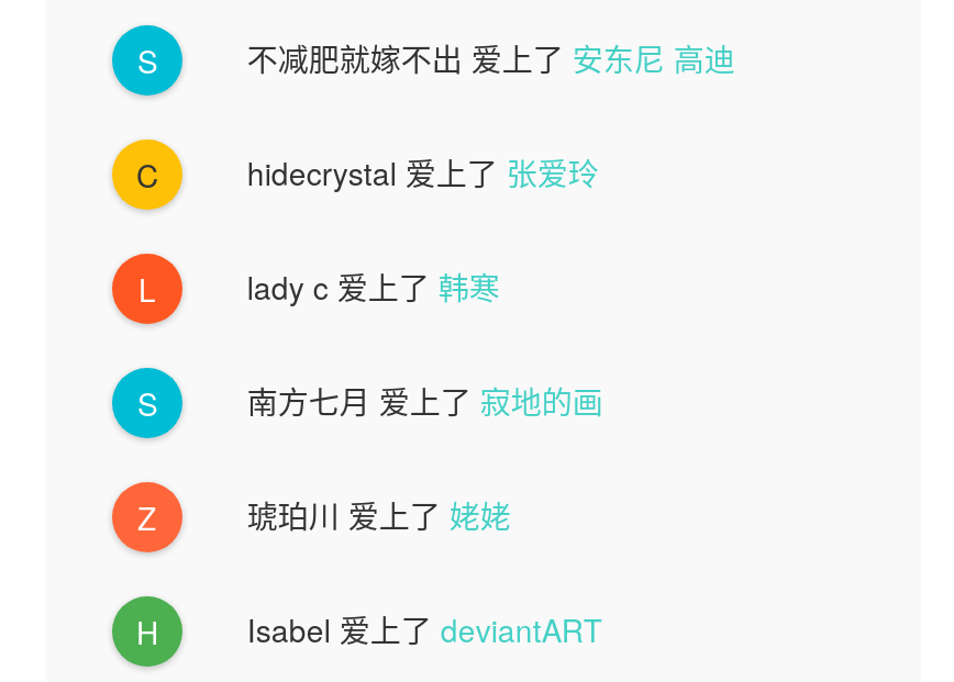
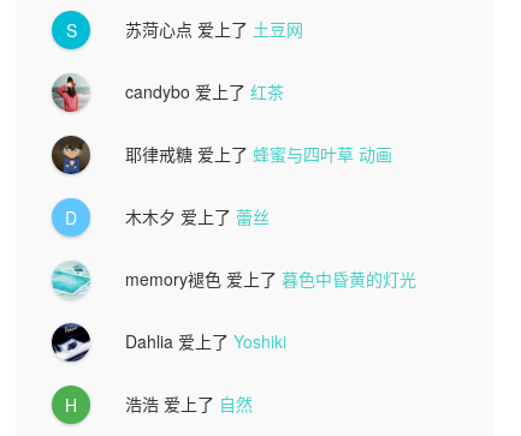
- 不减肥就嫁不出爱上了安东尼 高迪
- C
- hidecrystal爱上了张爱玲
- L
- lady c爱上了韩寒
- S
- 南方七月爱上了寂地的画
- Z
- 琥珀川爱上了姥姥
+ 苏菏心点爱上了土豆网
+ candybo爱上了红茶
+ 耶律戒糖爱上了蜂蜜与四叶草 动画
+ D
+ 木木夕爱上了蕾丝
+ memory褪色爱上了暮色中昏黄的灯光
+ Dahlia爱上了Yoshiki

- Isabel爱上了deviantART
+ 浩浩爱上了自然
